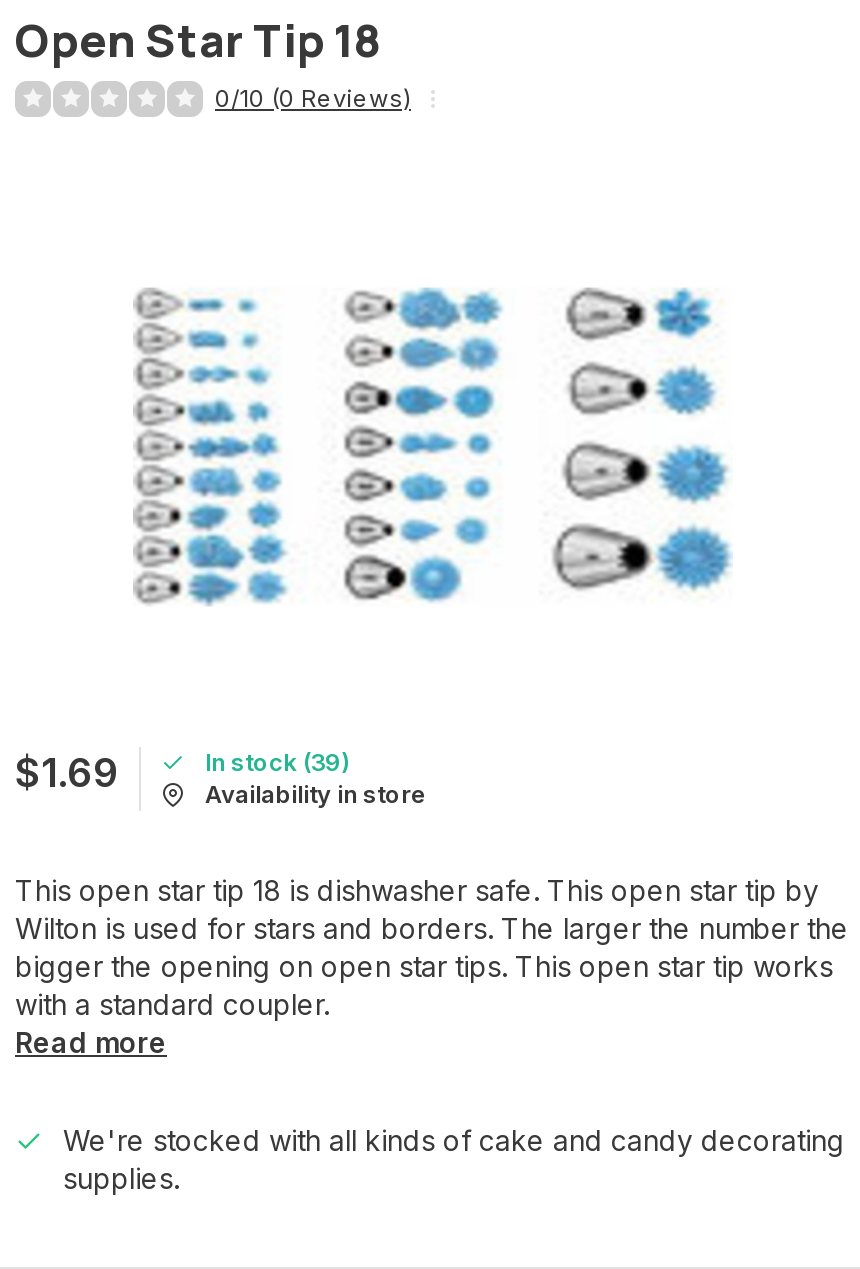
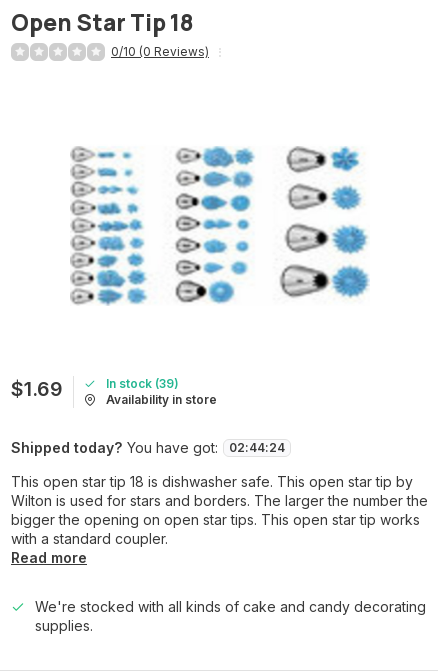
+ Shipped today? You have got:
+ 02: 44: 24
